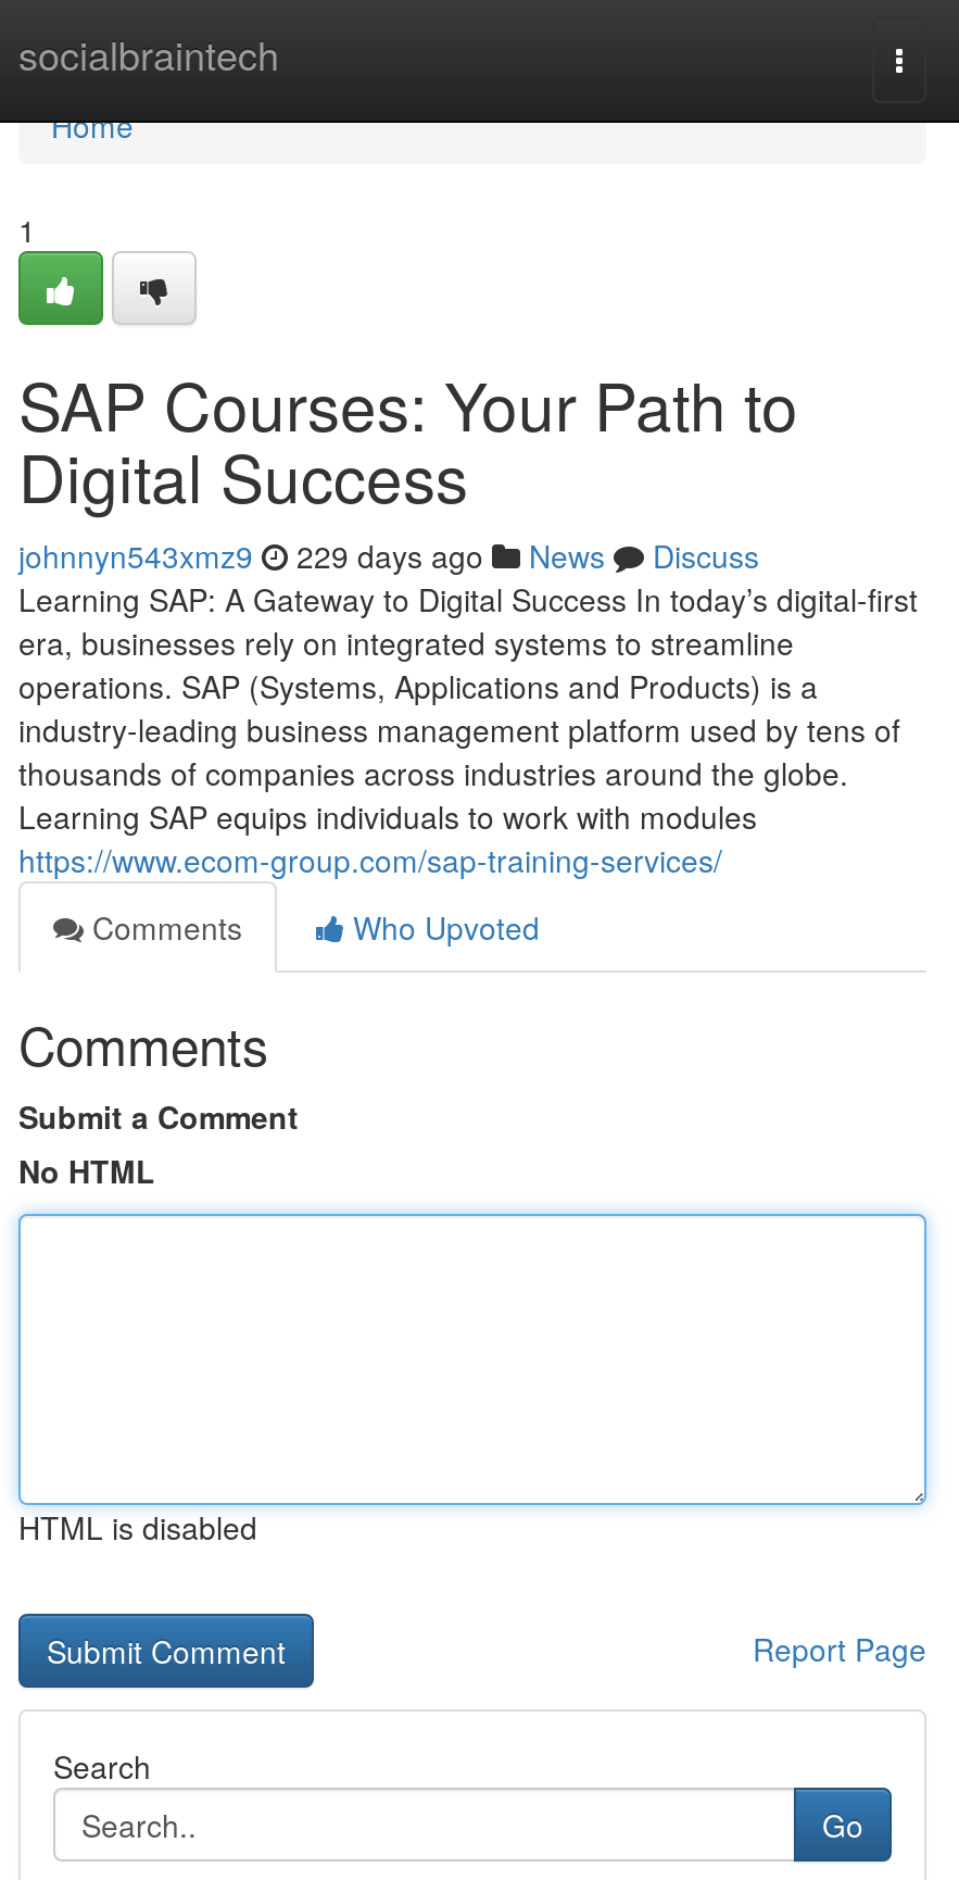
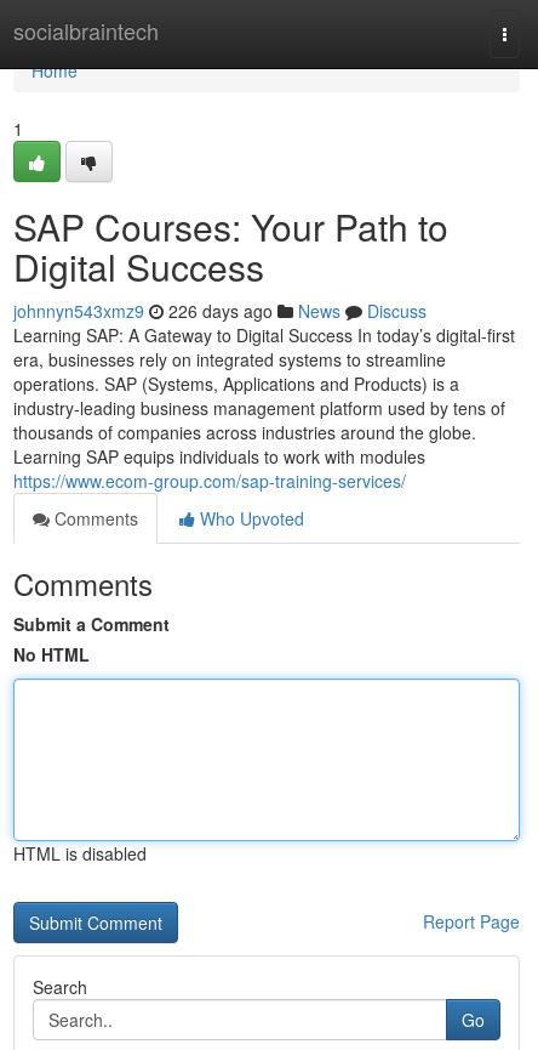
- johnnyn543xmz9 229 days ago News Discuss
+ johnnyn543xmz9 226 days ago News Discuss
